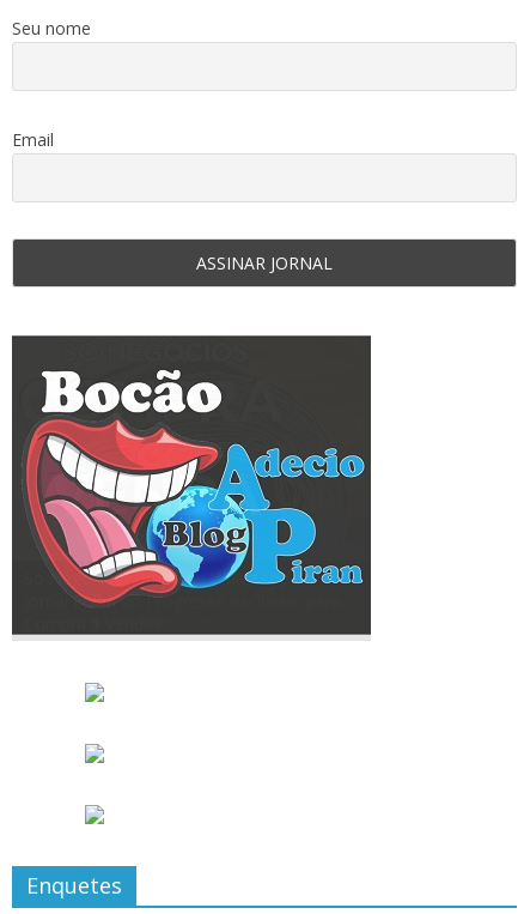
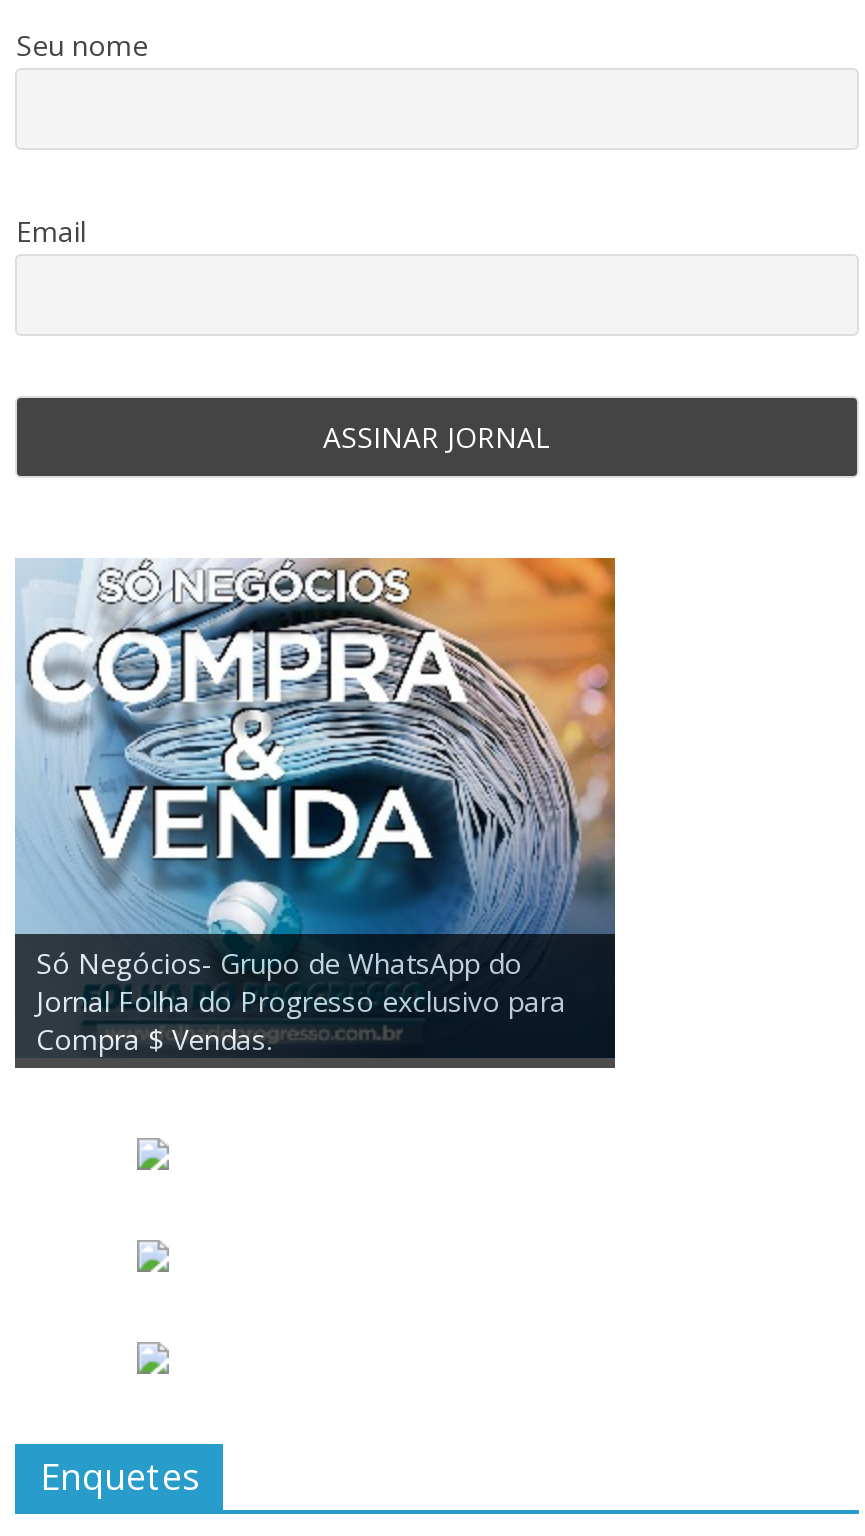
- [image]
+ [image]
